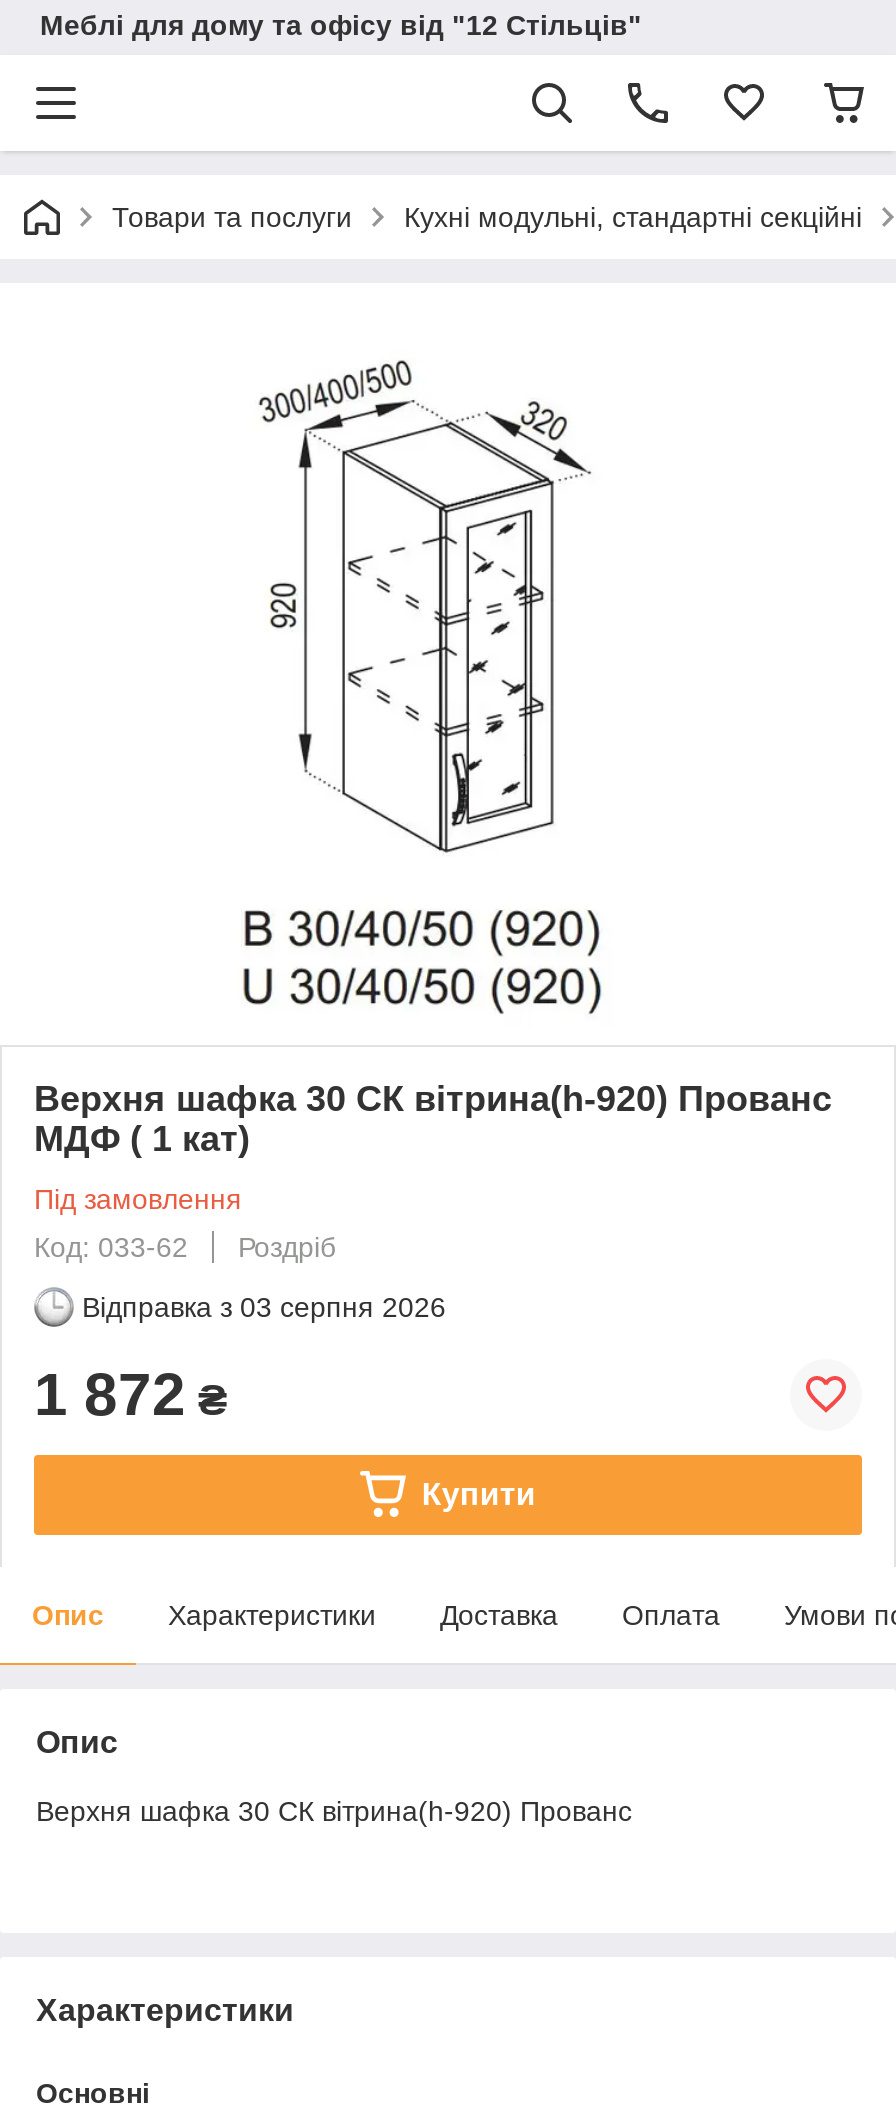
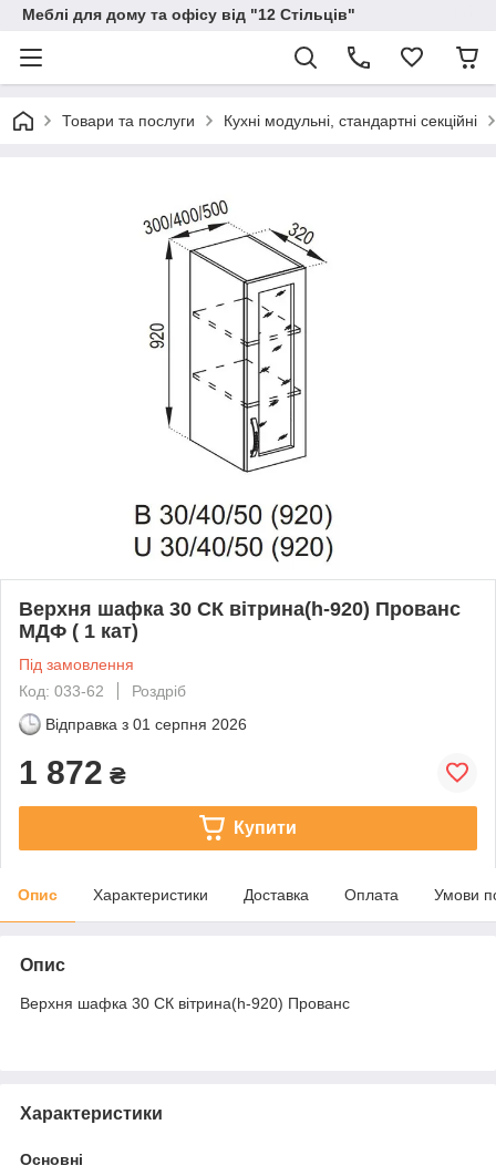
- Відправка з 03 серпня 2026
+ Відправка з 01 серпня 2026
